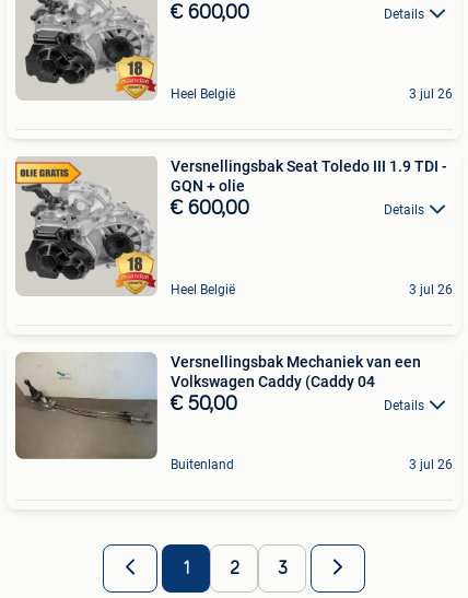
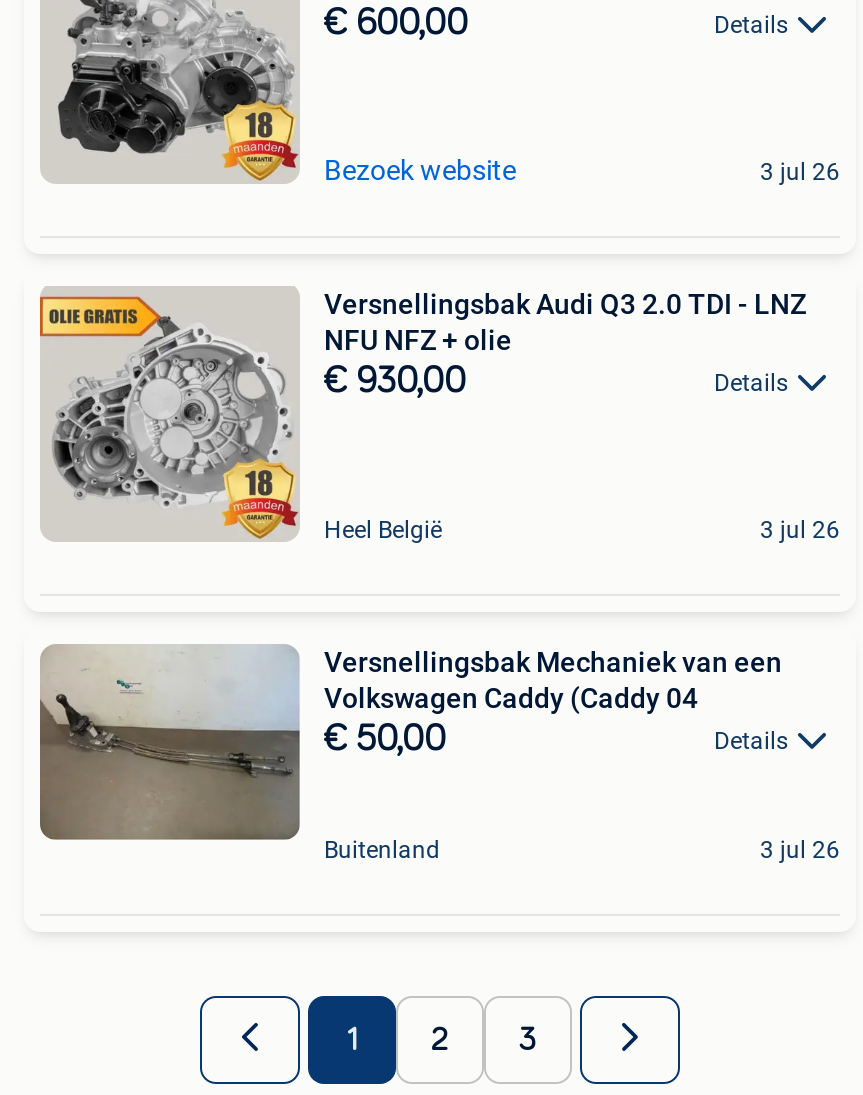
- Heel België
+ Bezoek website

- [image]
- Versnellingsbak Seat Toledo III 1.9 TDI -
- GQN + olie
- € 600,00
+ [image]
+ Versnellingsbak Audi Q3 2.0 TDI - LNZ
+ NFU NFZ + olie
+ € 930,00
